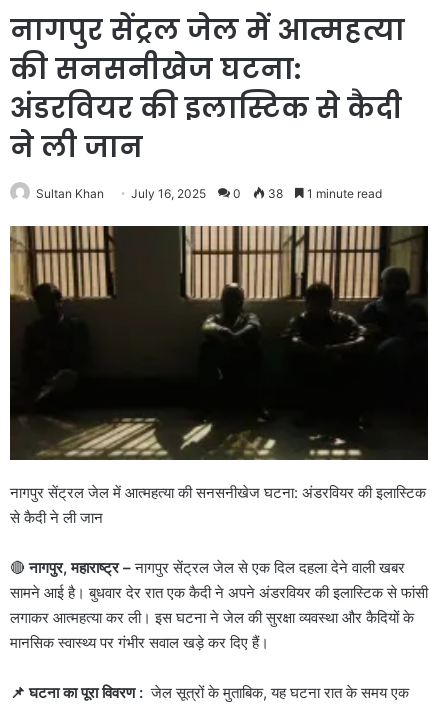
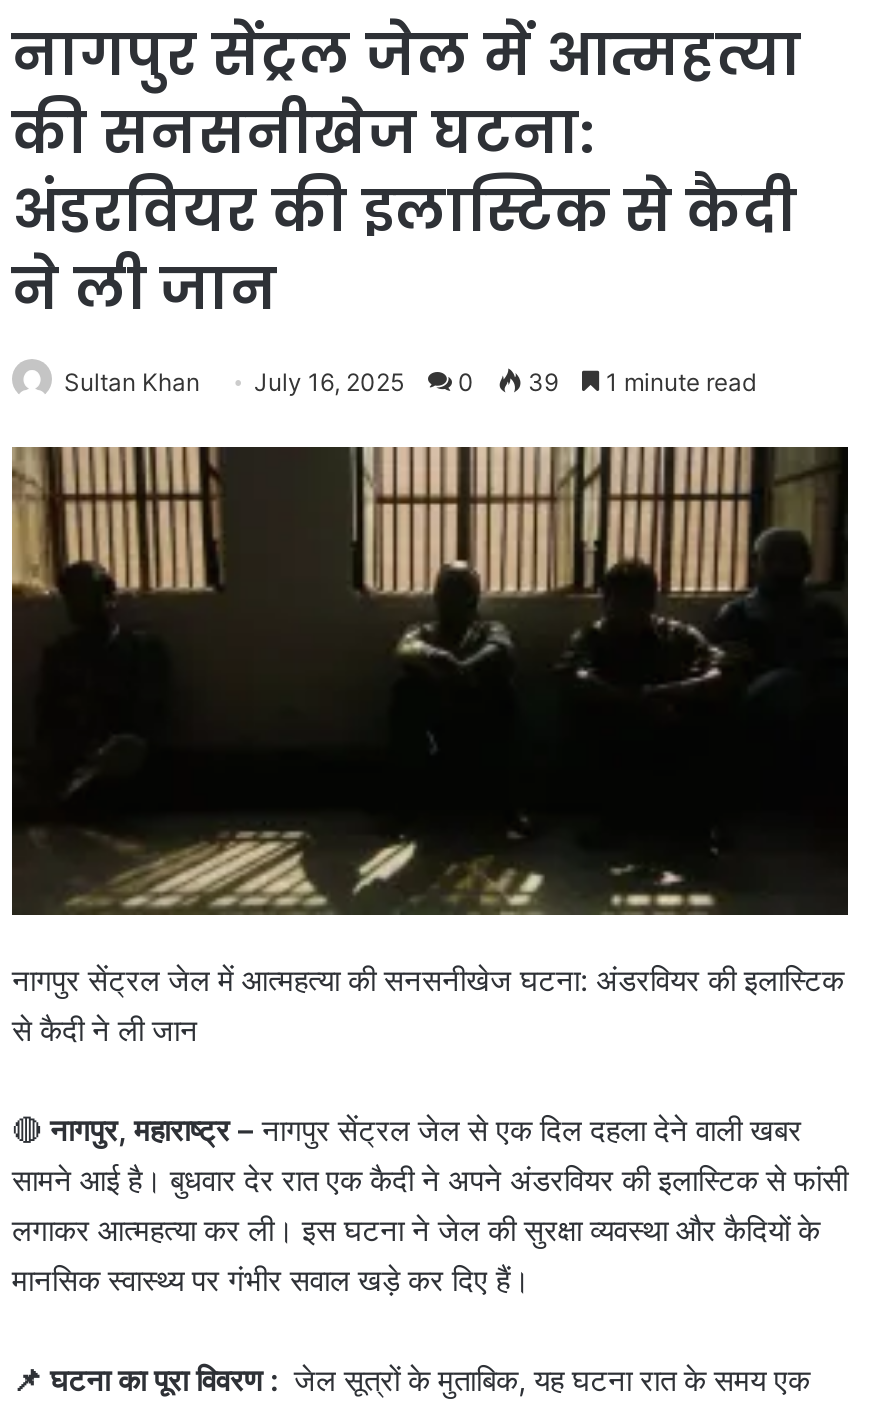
- Sultan Khan July 16, 2025 0 38 1 minute read
+ Sultan Khan July 16, 2025 0 39 1 minute read
